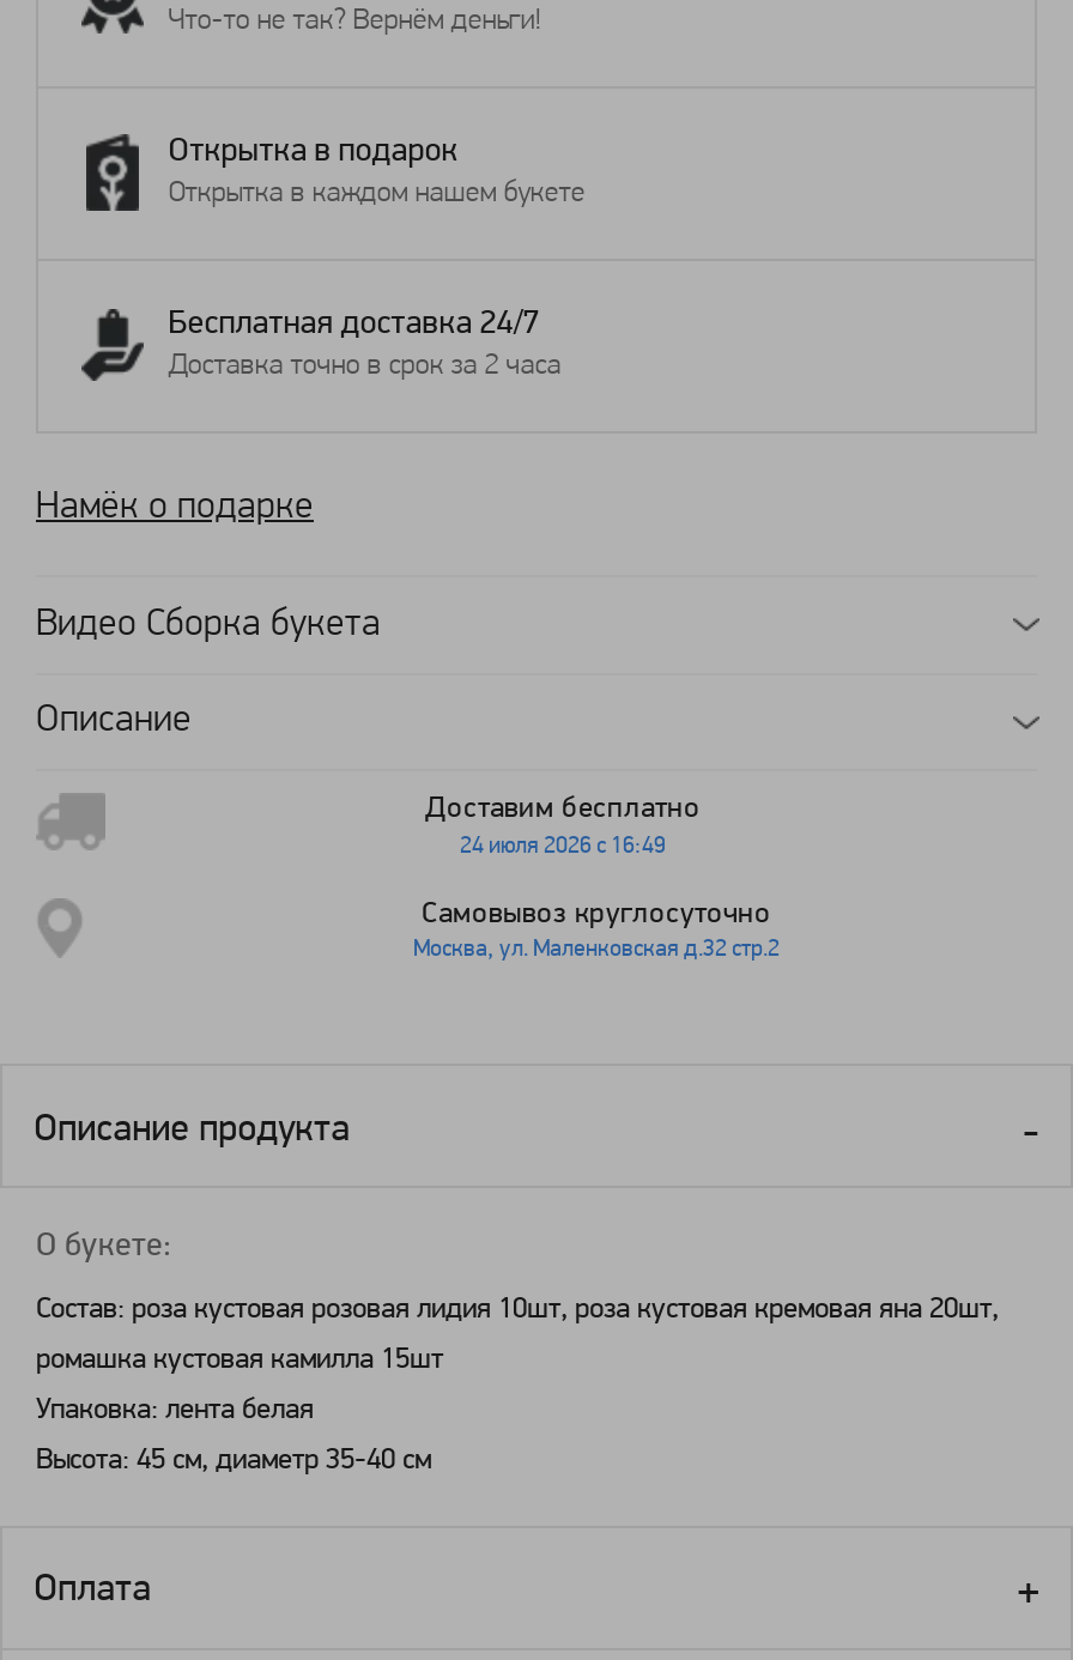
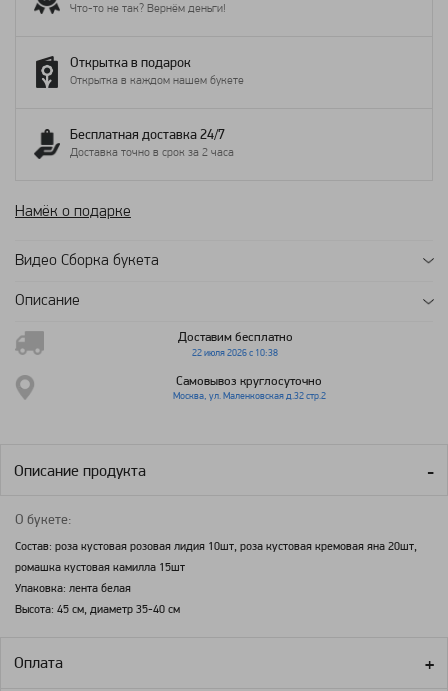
- 24 июля 2026 с 16:49
+ 22 июля 2026 с 10:38
